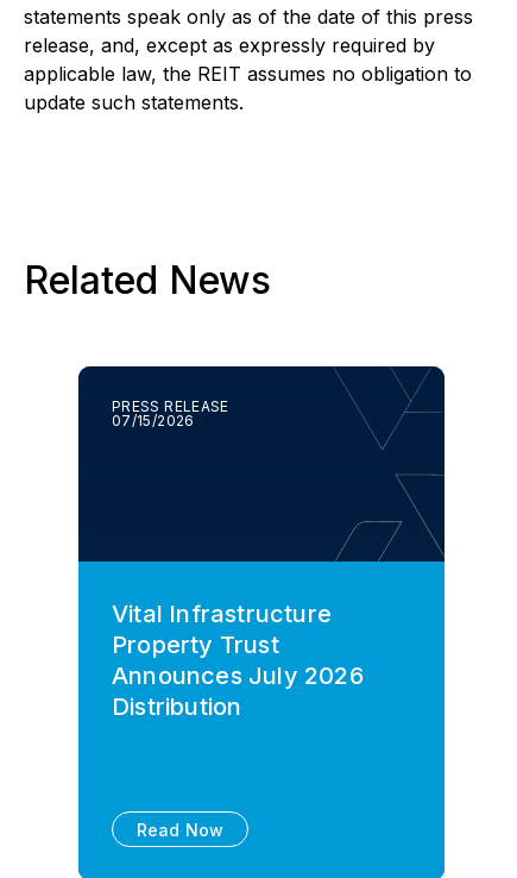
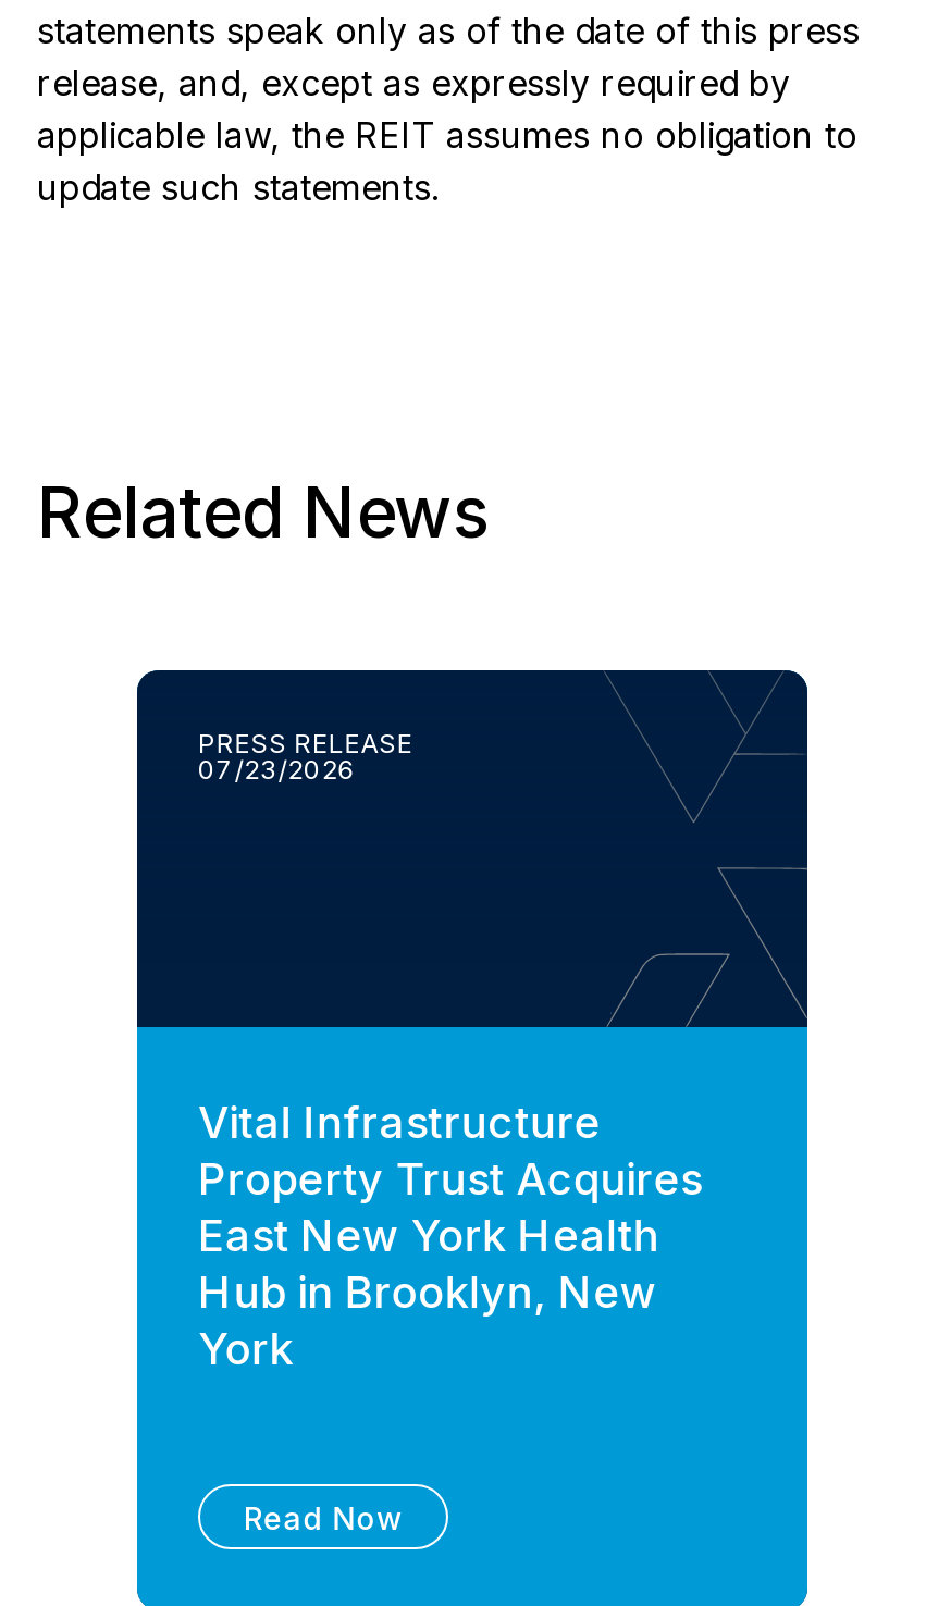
- 07/15/2026
+ 07/23/2026

- Property Trust
- Announces July 2026
- Distribution
+ Property Trust Acquires
+ East New York Health
+ Hub in Brooklyn, New
+ York
